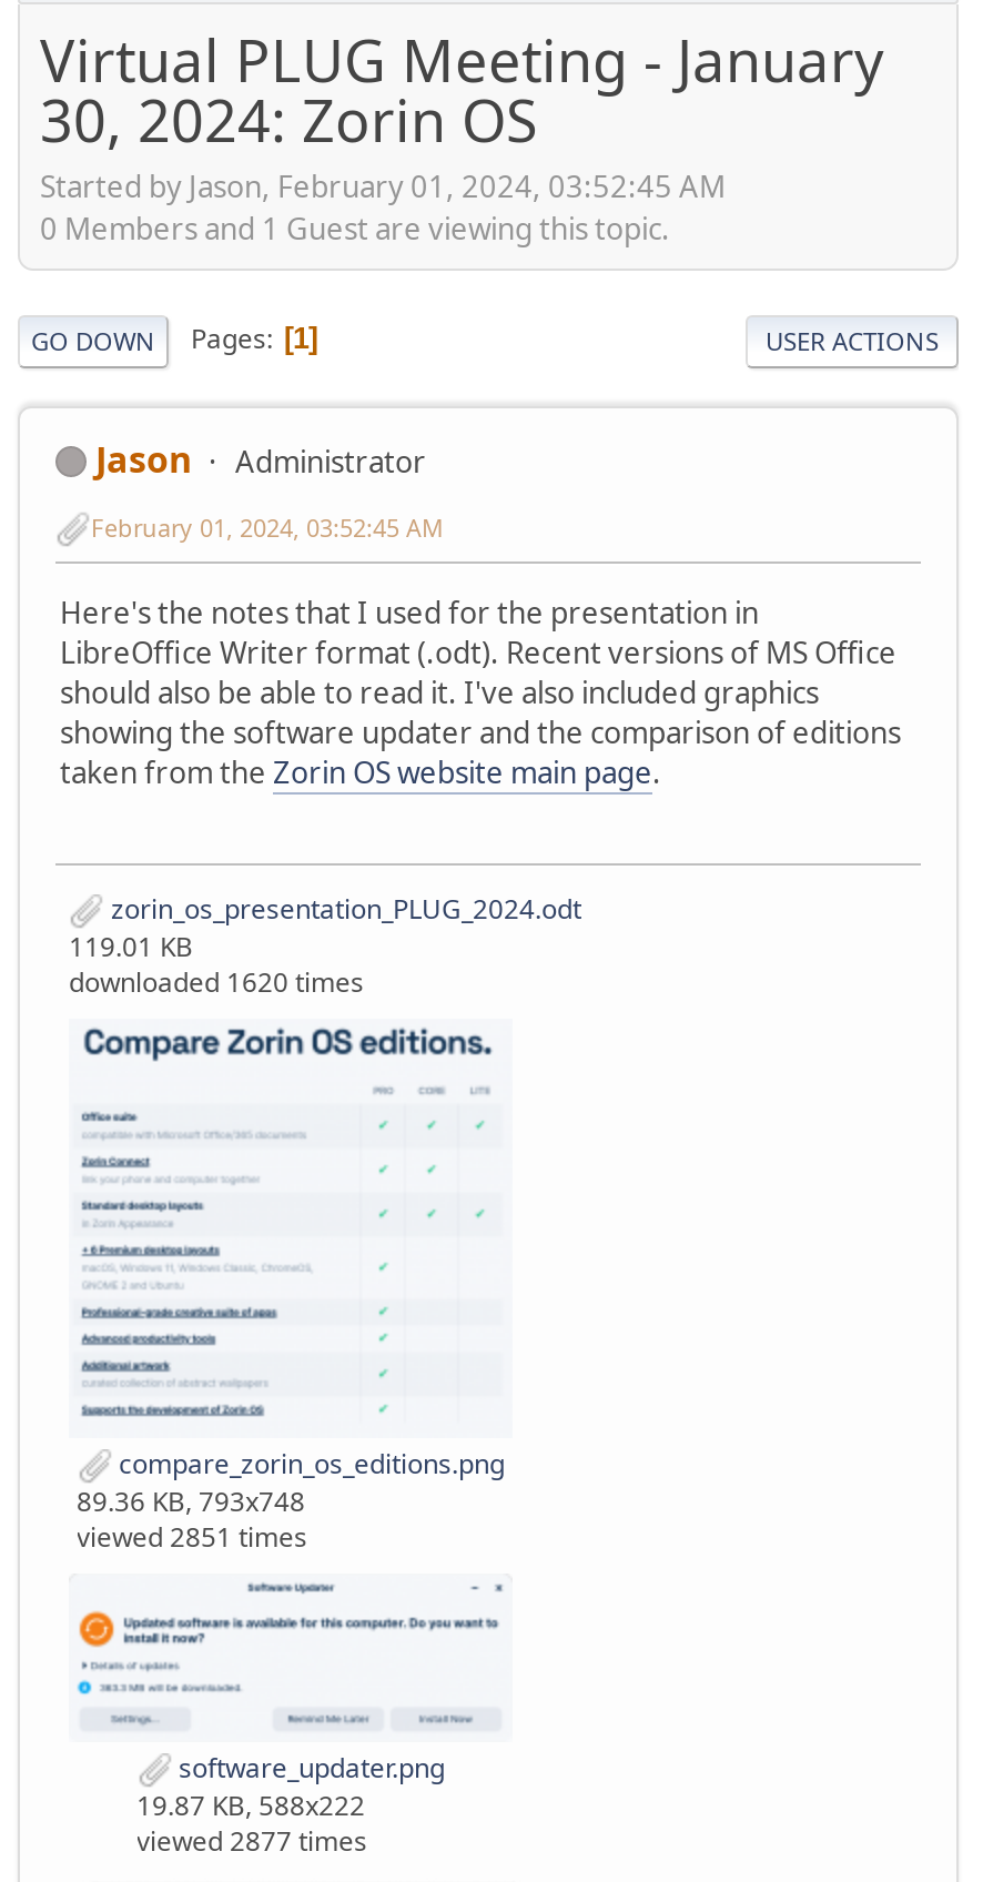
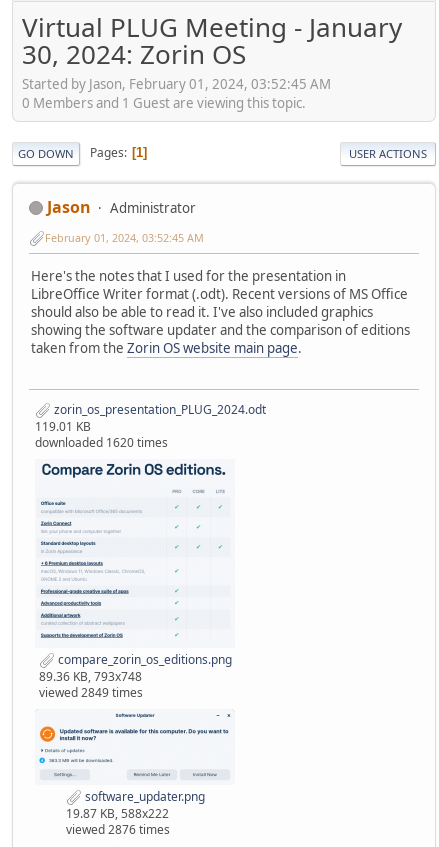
- viewed 2851 times
+ viewed 2849 times

- viewed 2877 times
+ viewed 2876 times
